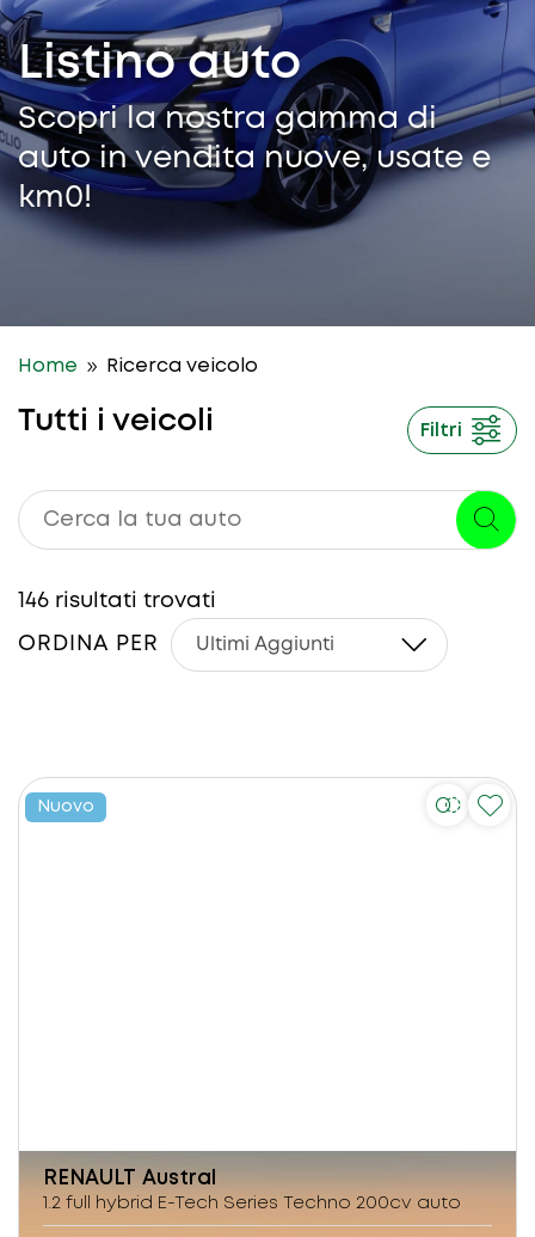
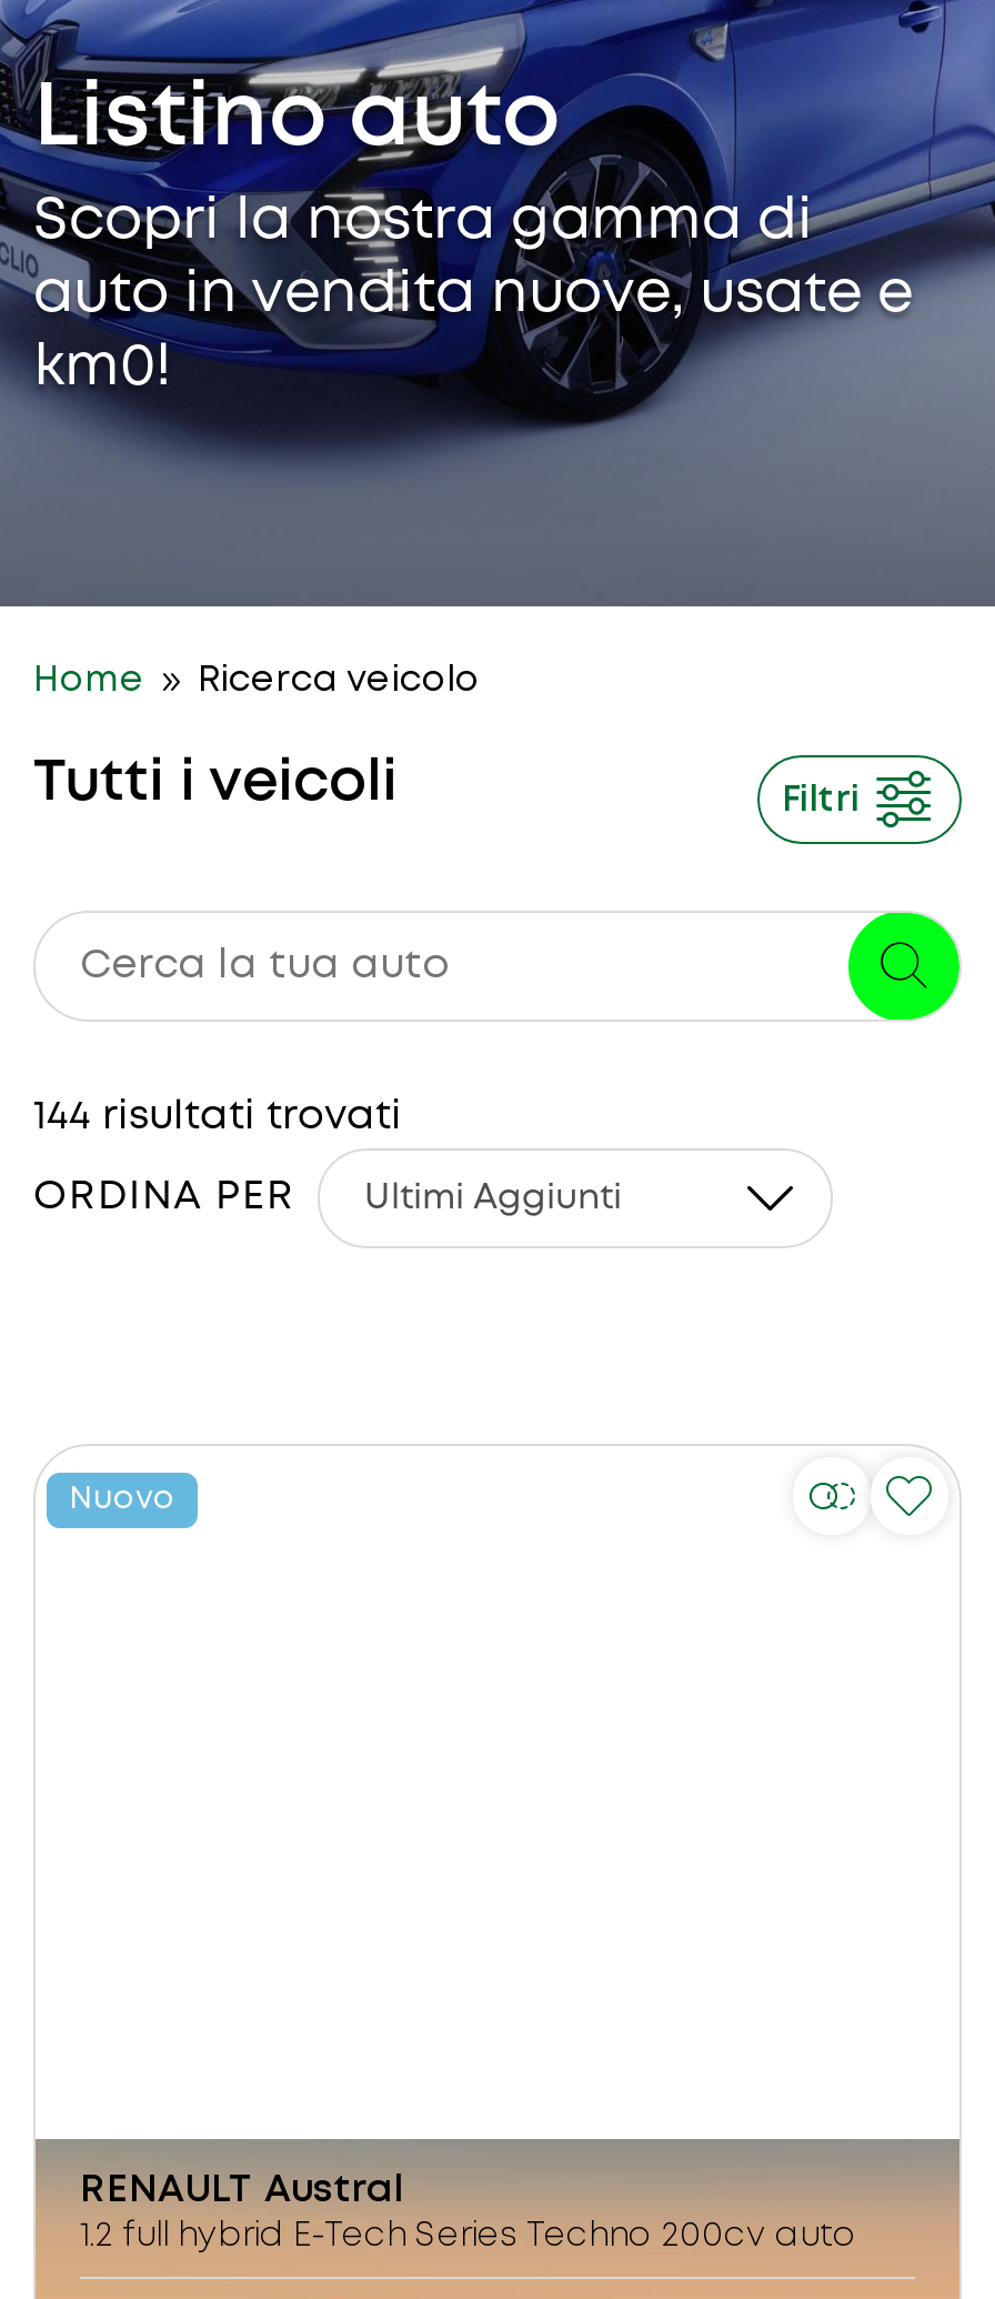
- 146 risultati trovati
+ 144 risultati trovati
